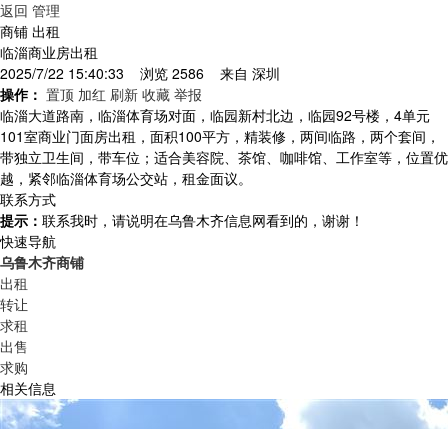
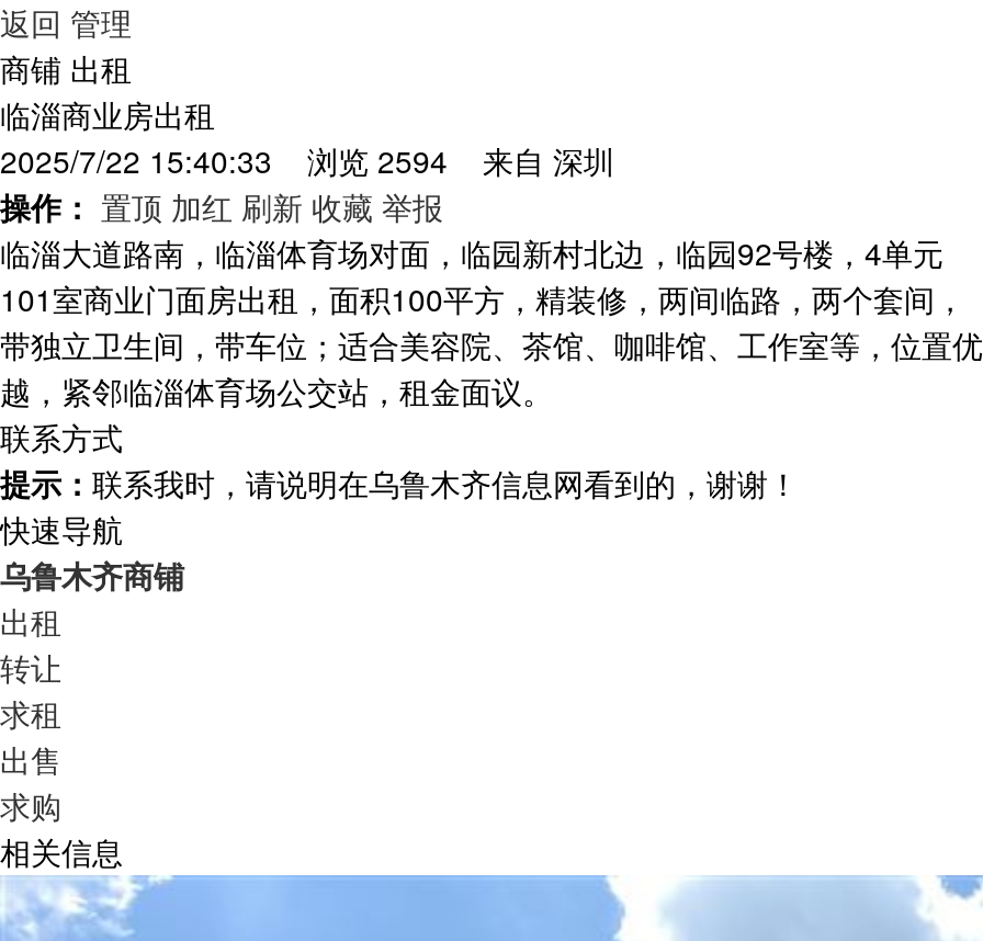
- 2025/7/22 15:40:33 浏览 2586 来自深圳
+ 2025/7/22 15:40:33 浏览 2594 来自深圳
